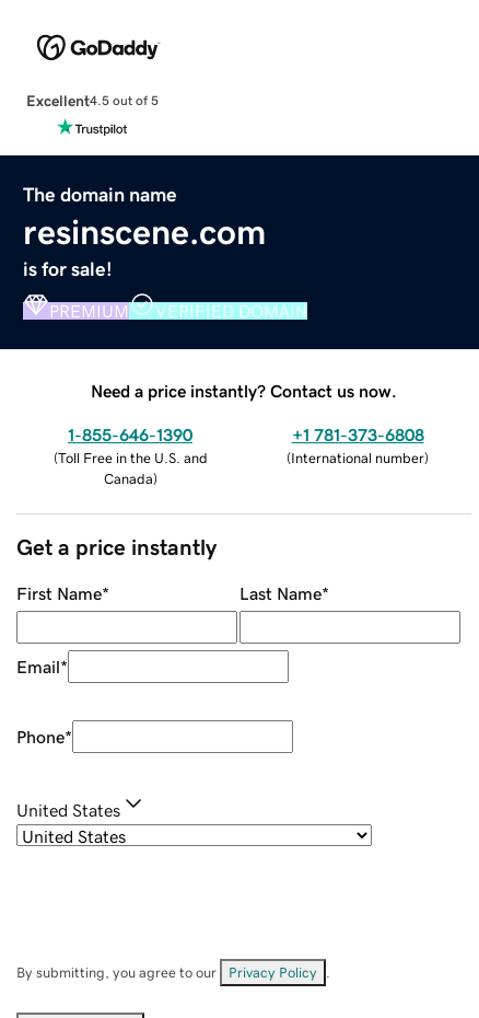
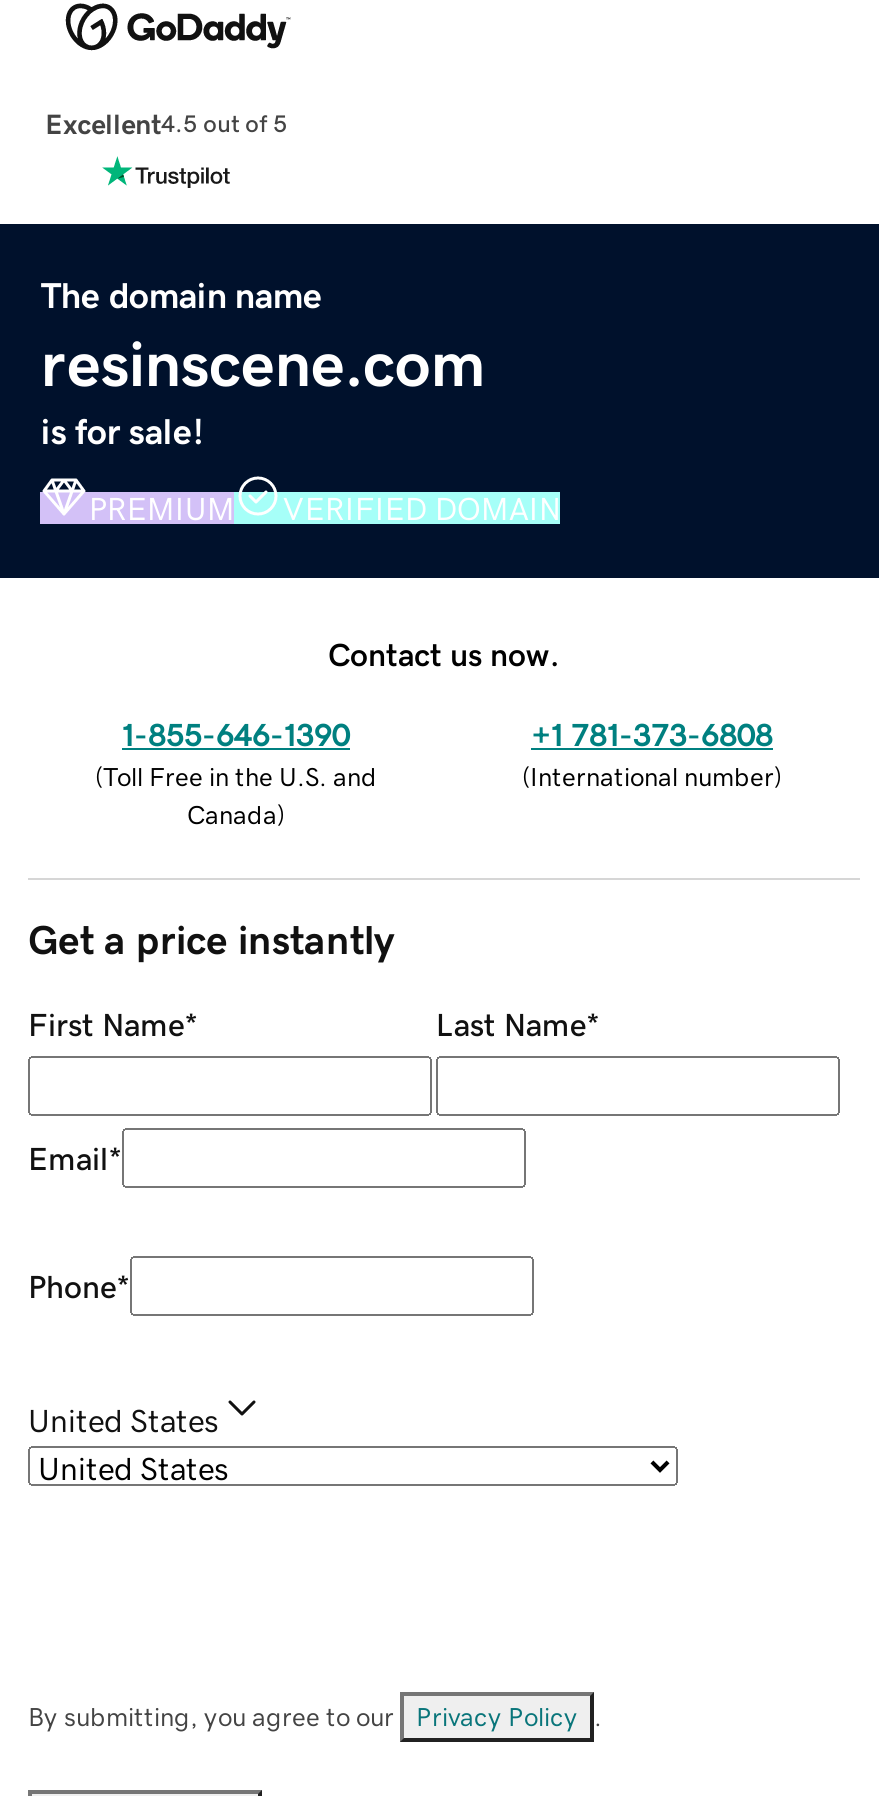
- Need a price instantly? Contact us now.
+ Contact us now.
